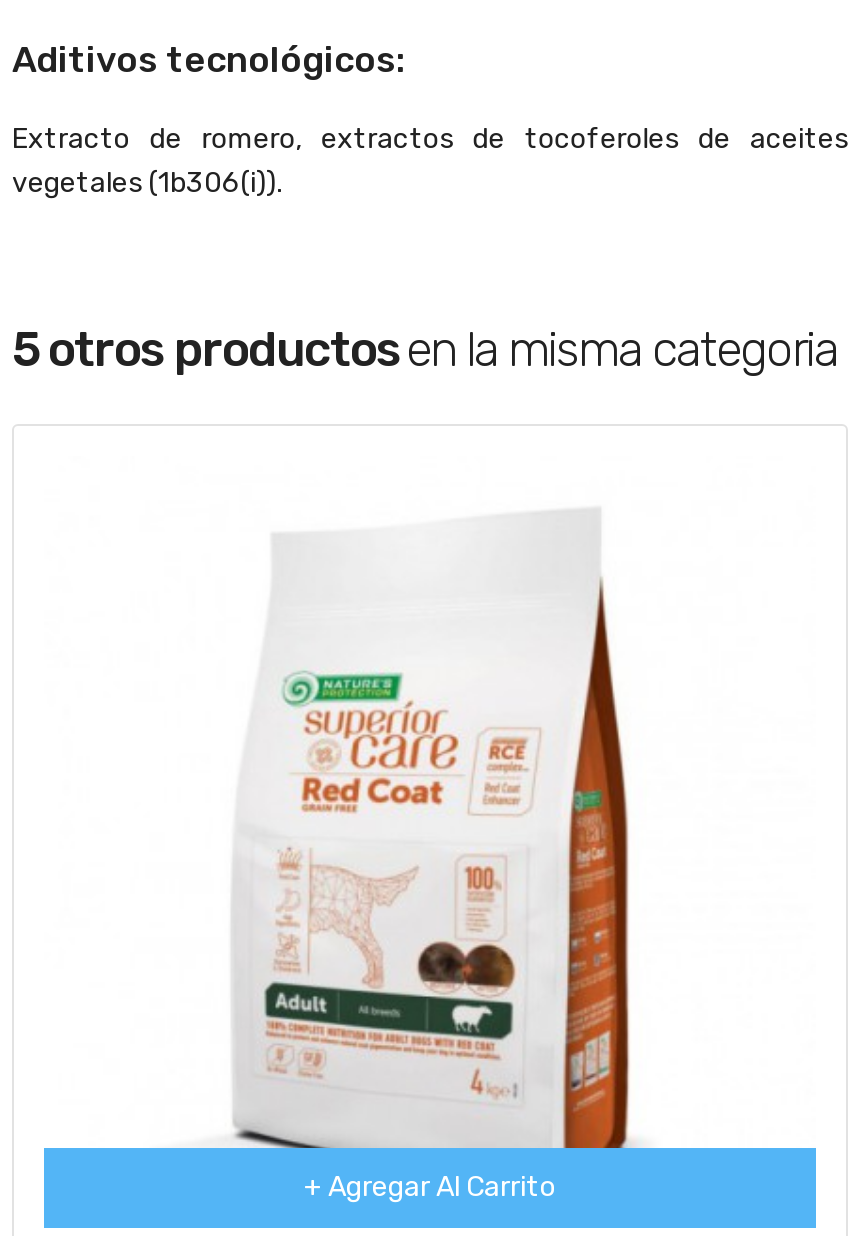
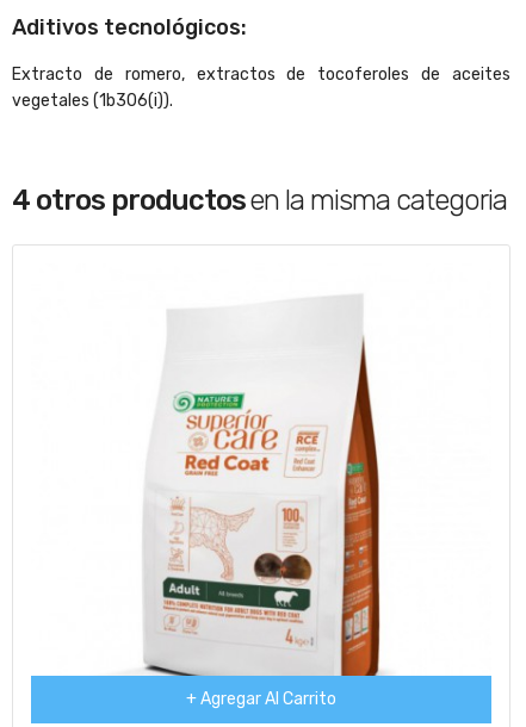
- 5 otros productos en la misma categoria
+ 4 otros productos en la misma categoria
